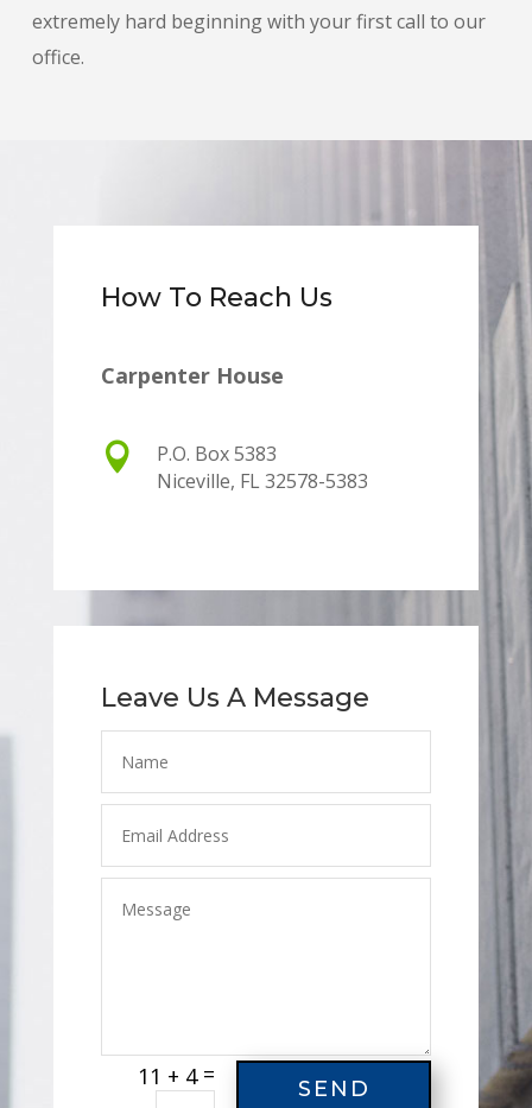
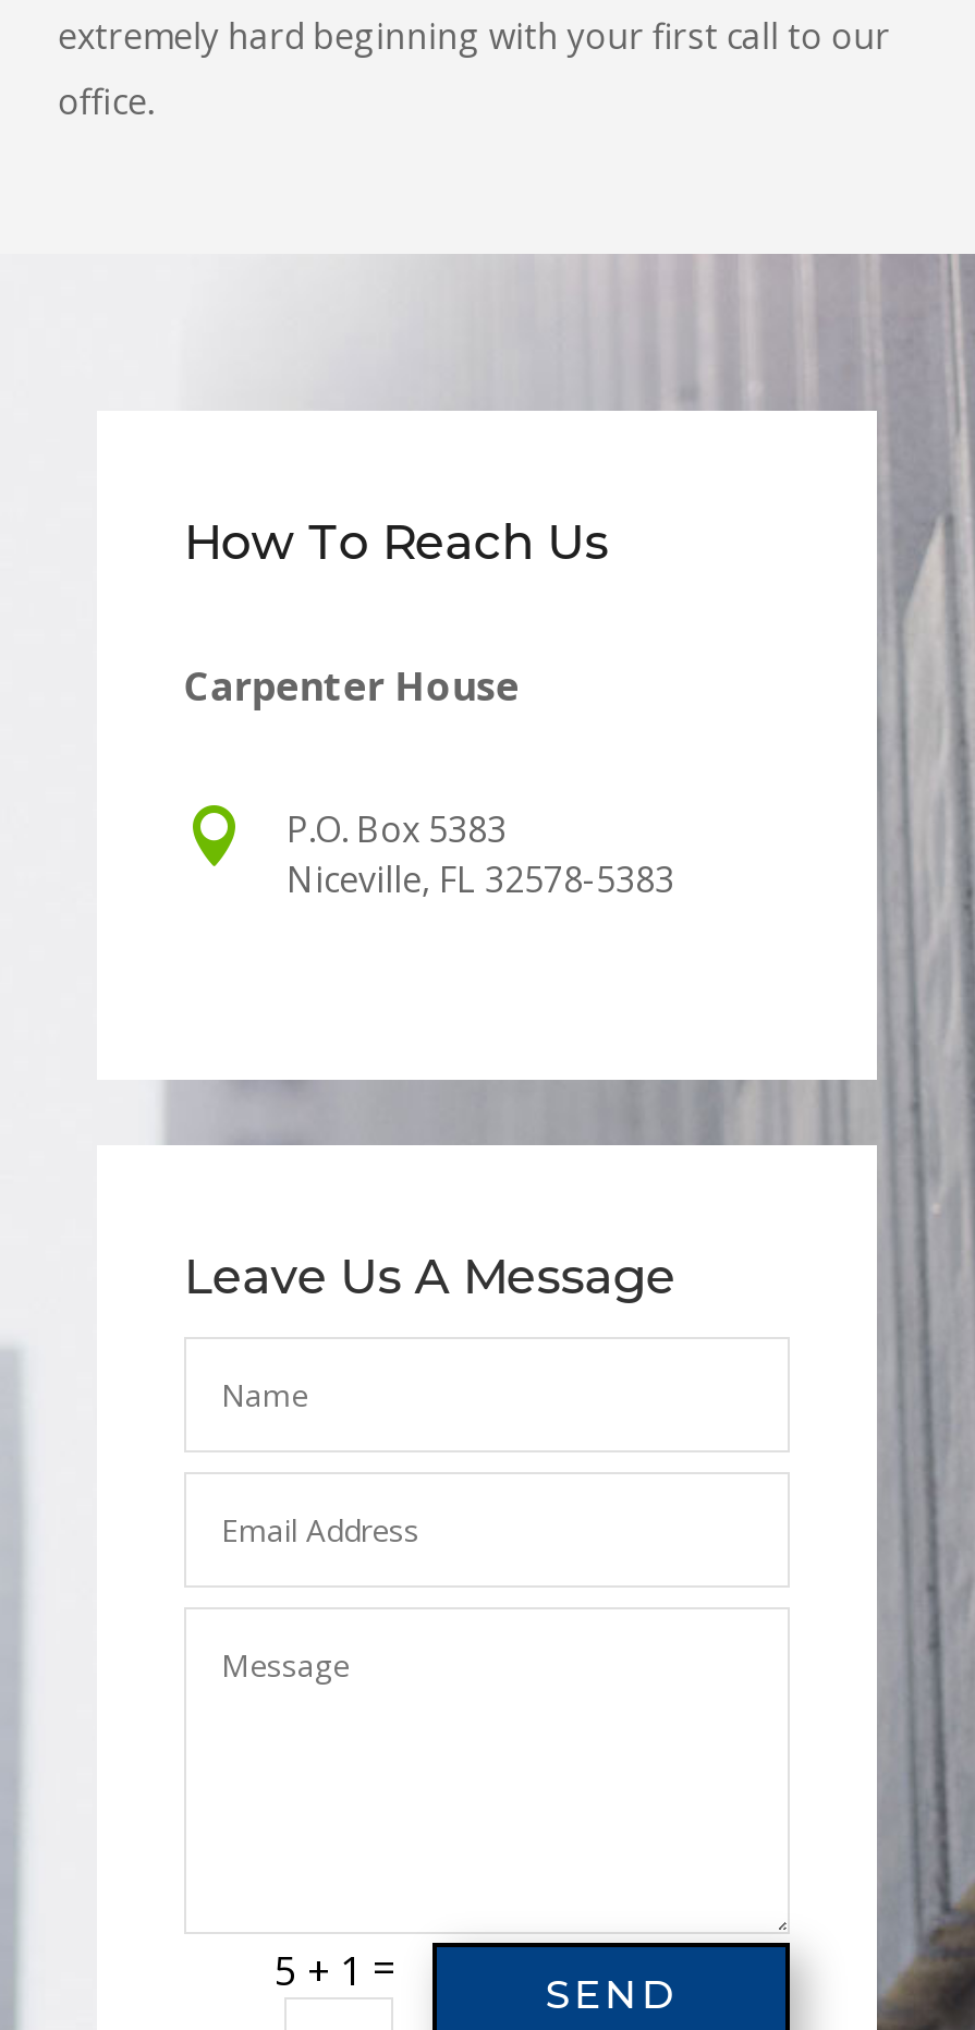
- 11 + 4 =
+ 5 + 1 =
